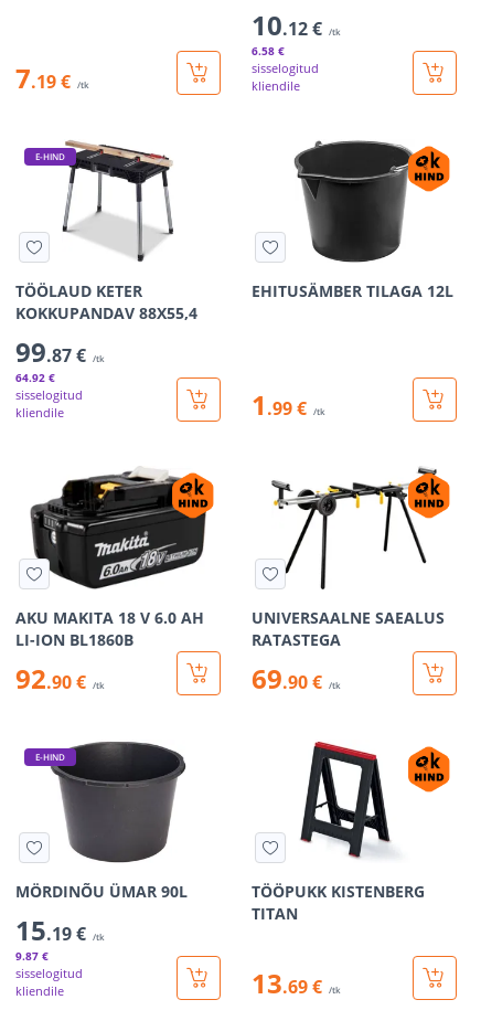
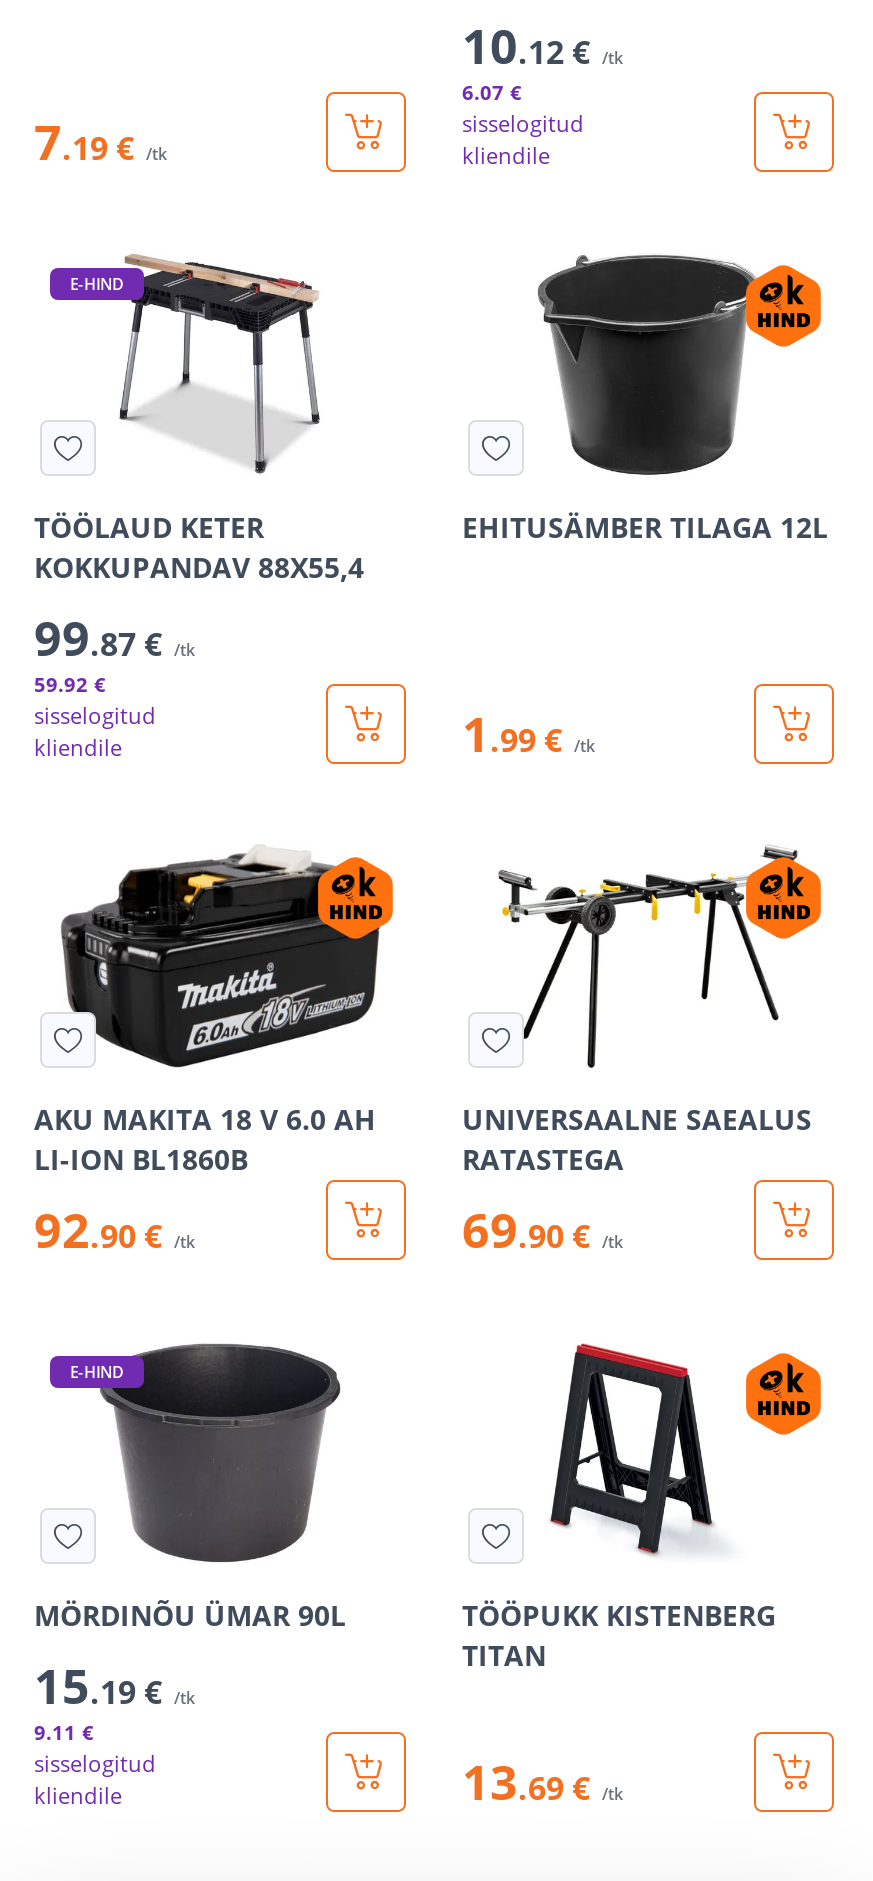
- 6.58 €
+ 6.07 €

- 64.92 €
+ 59.92 €

- 9.87 €
+ 9.11 €
